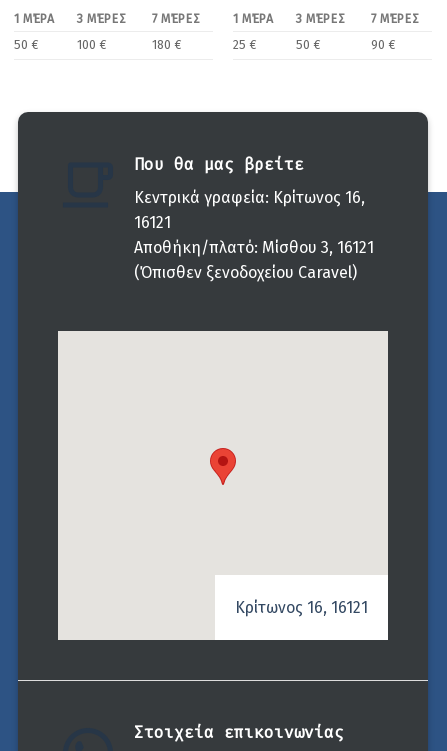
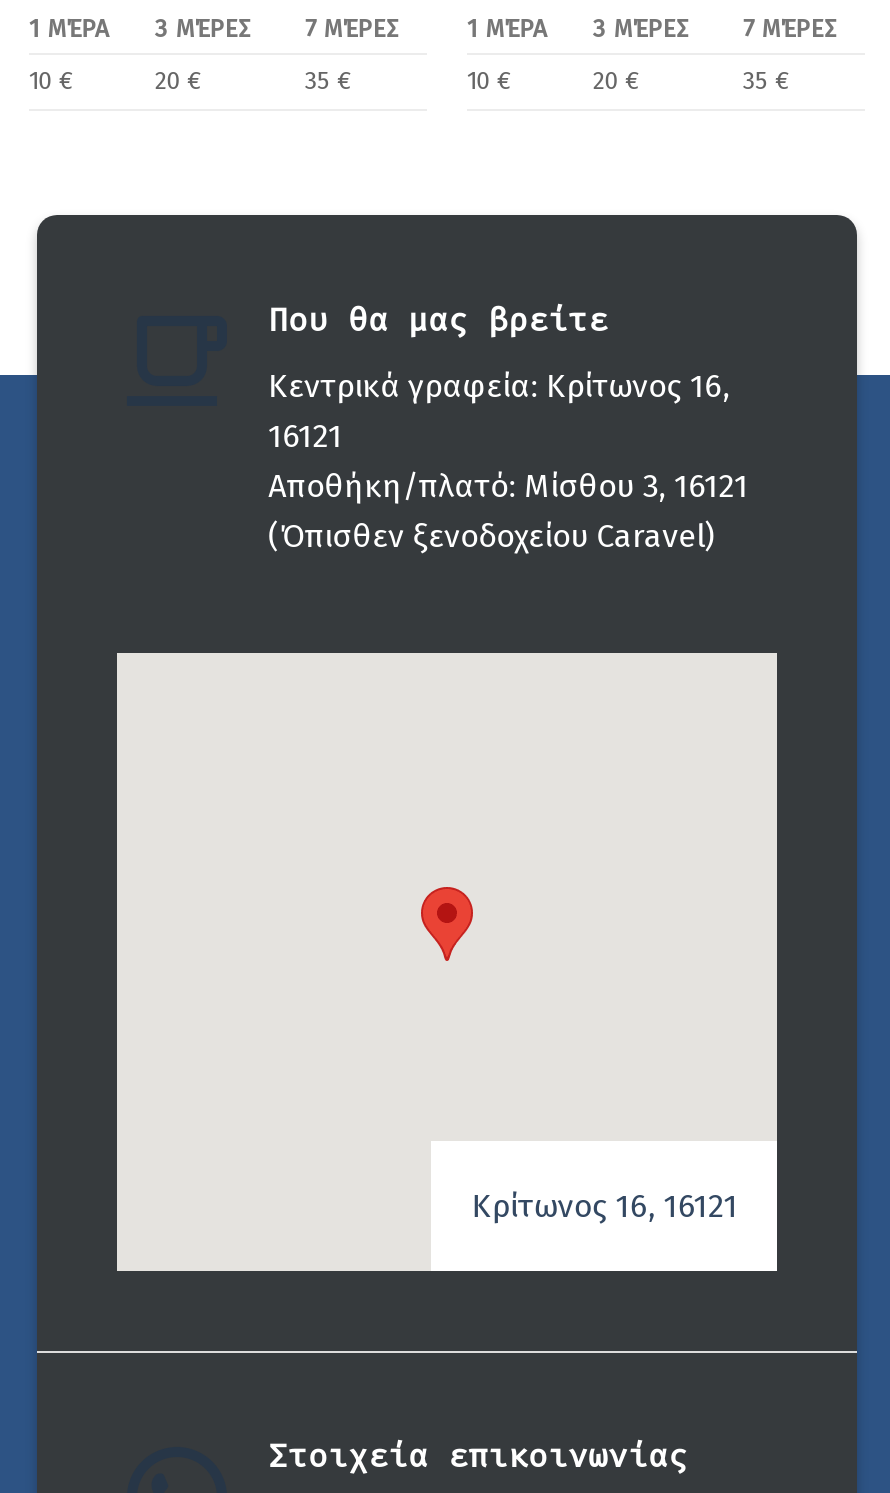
- 50 €
+ 10 €

- 100 €
+ 20 €

- 180 €
+ 35 €

- 25 €
+ 10 €

- 50 €
+ 20 €

- 90 €
+ 35 €
